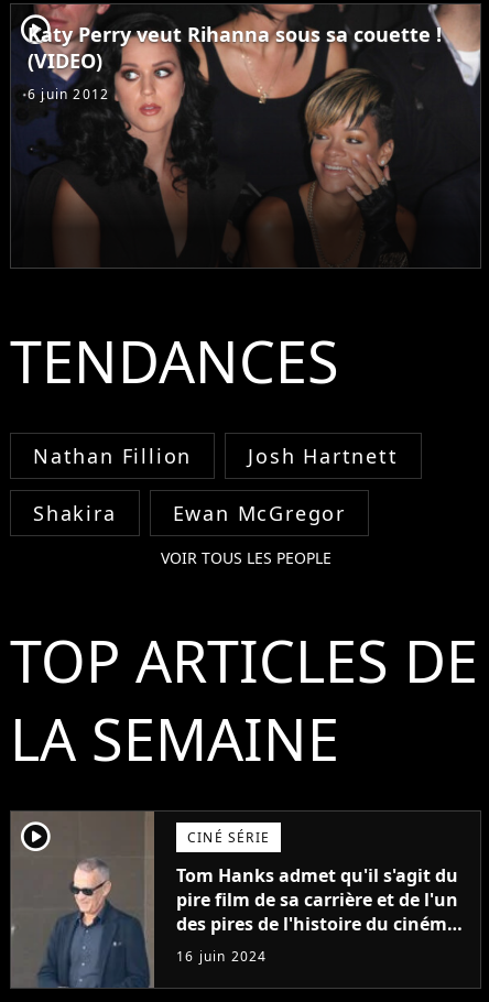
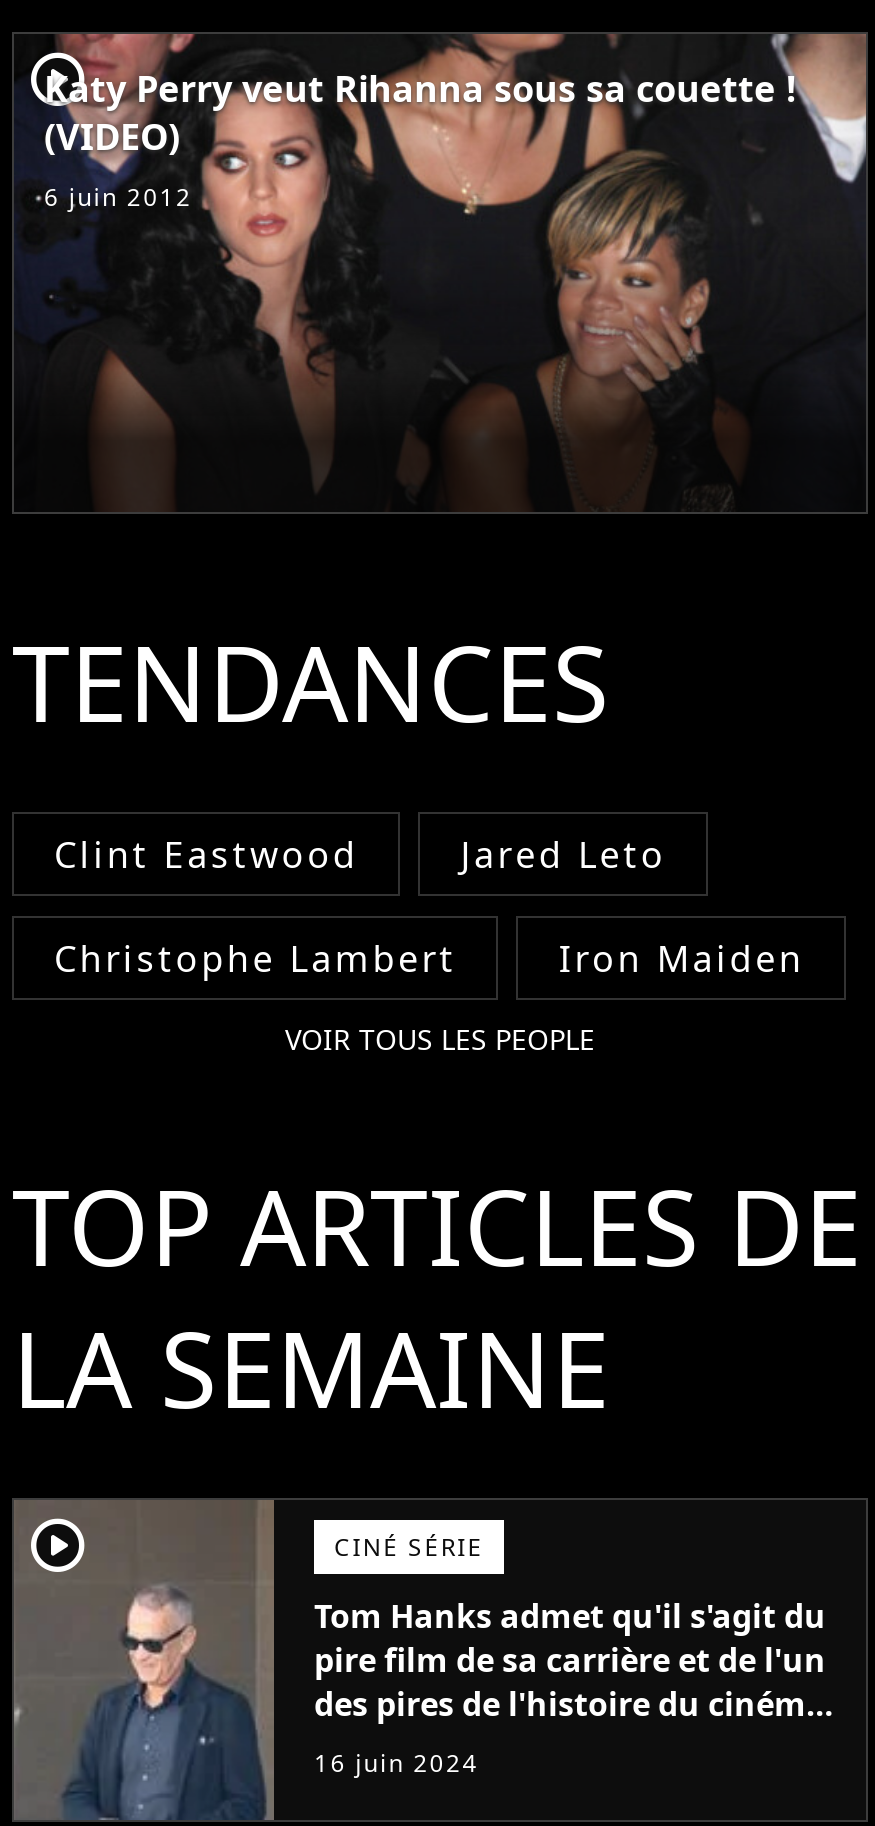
- Nathan Fillion
- Josh Hartnett
+ Clint Eastwood
+ Jared Leto

- Shakira
- Ewan McGregor
+ Christophe Lambert
+ Iron Maiden
